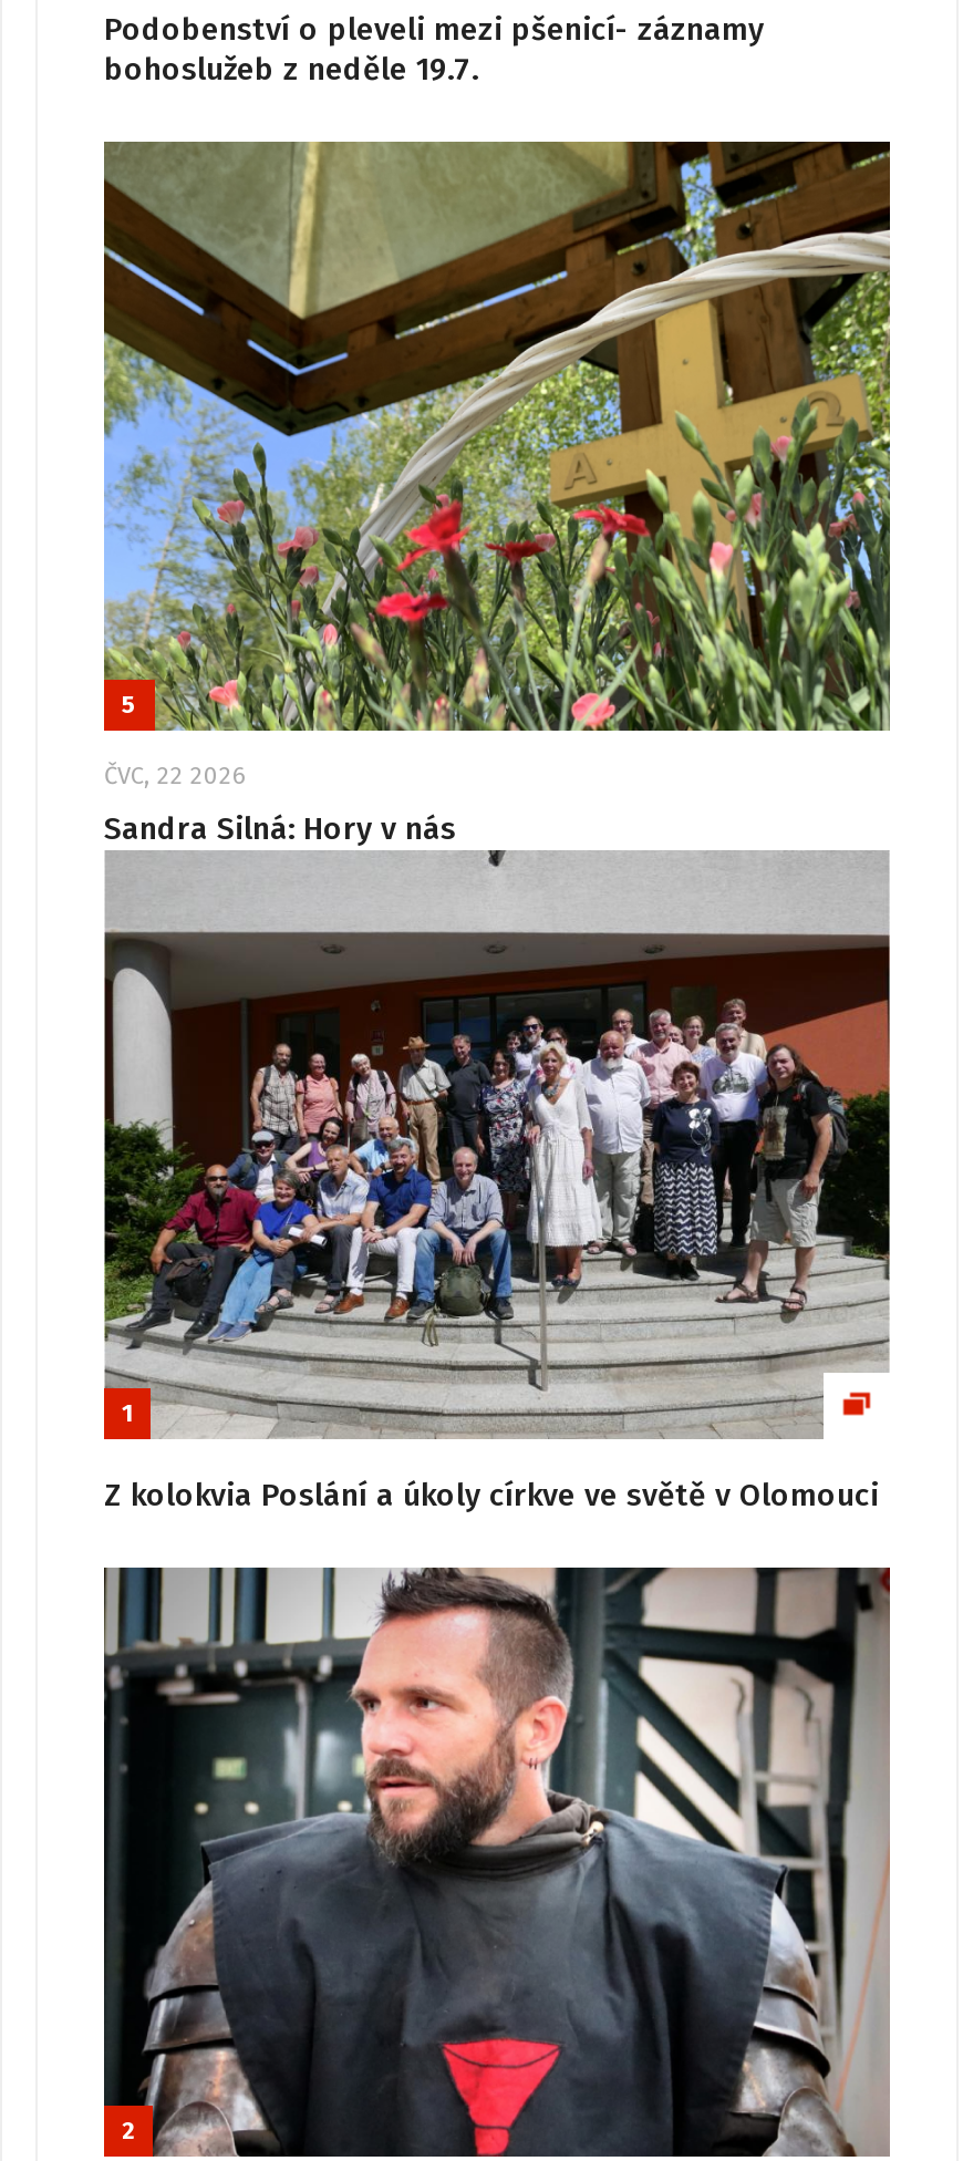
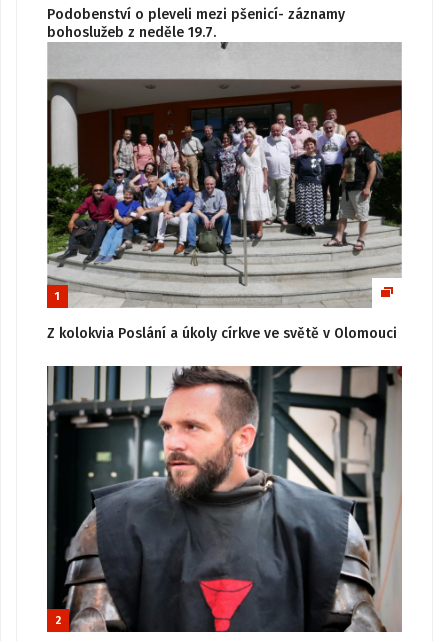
- [image]
- 5
- ČVC, 22 2026
- Sandra Silná: Hory v nás
